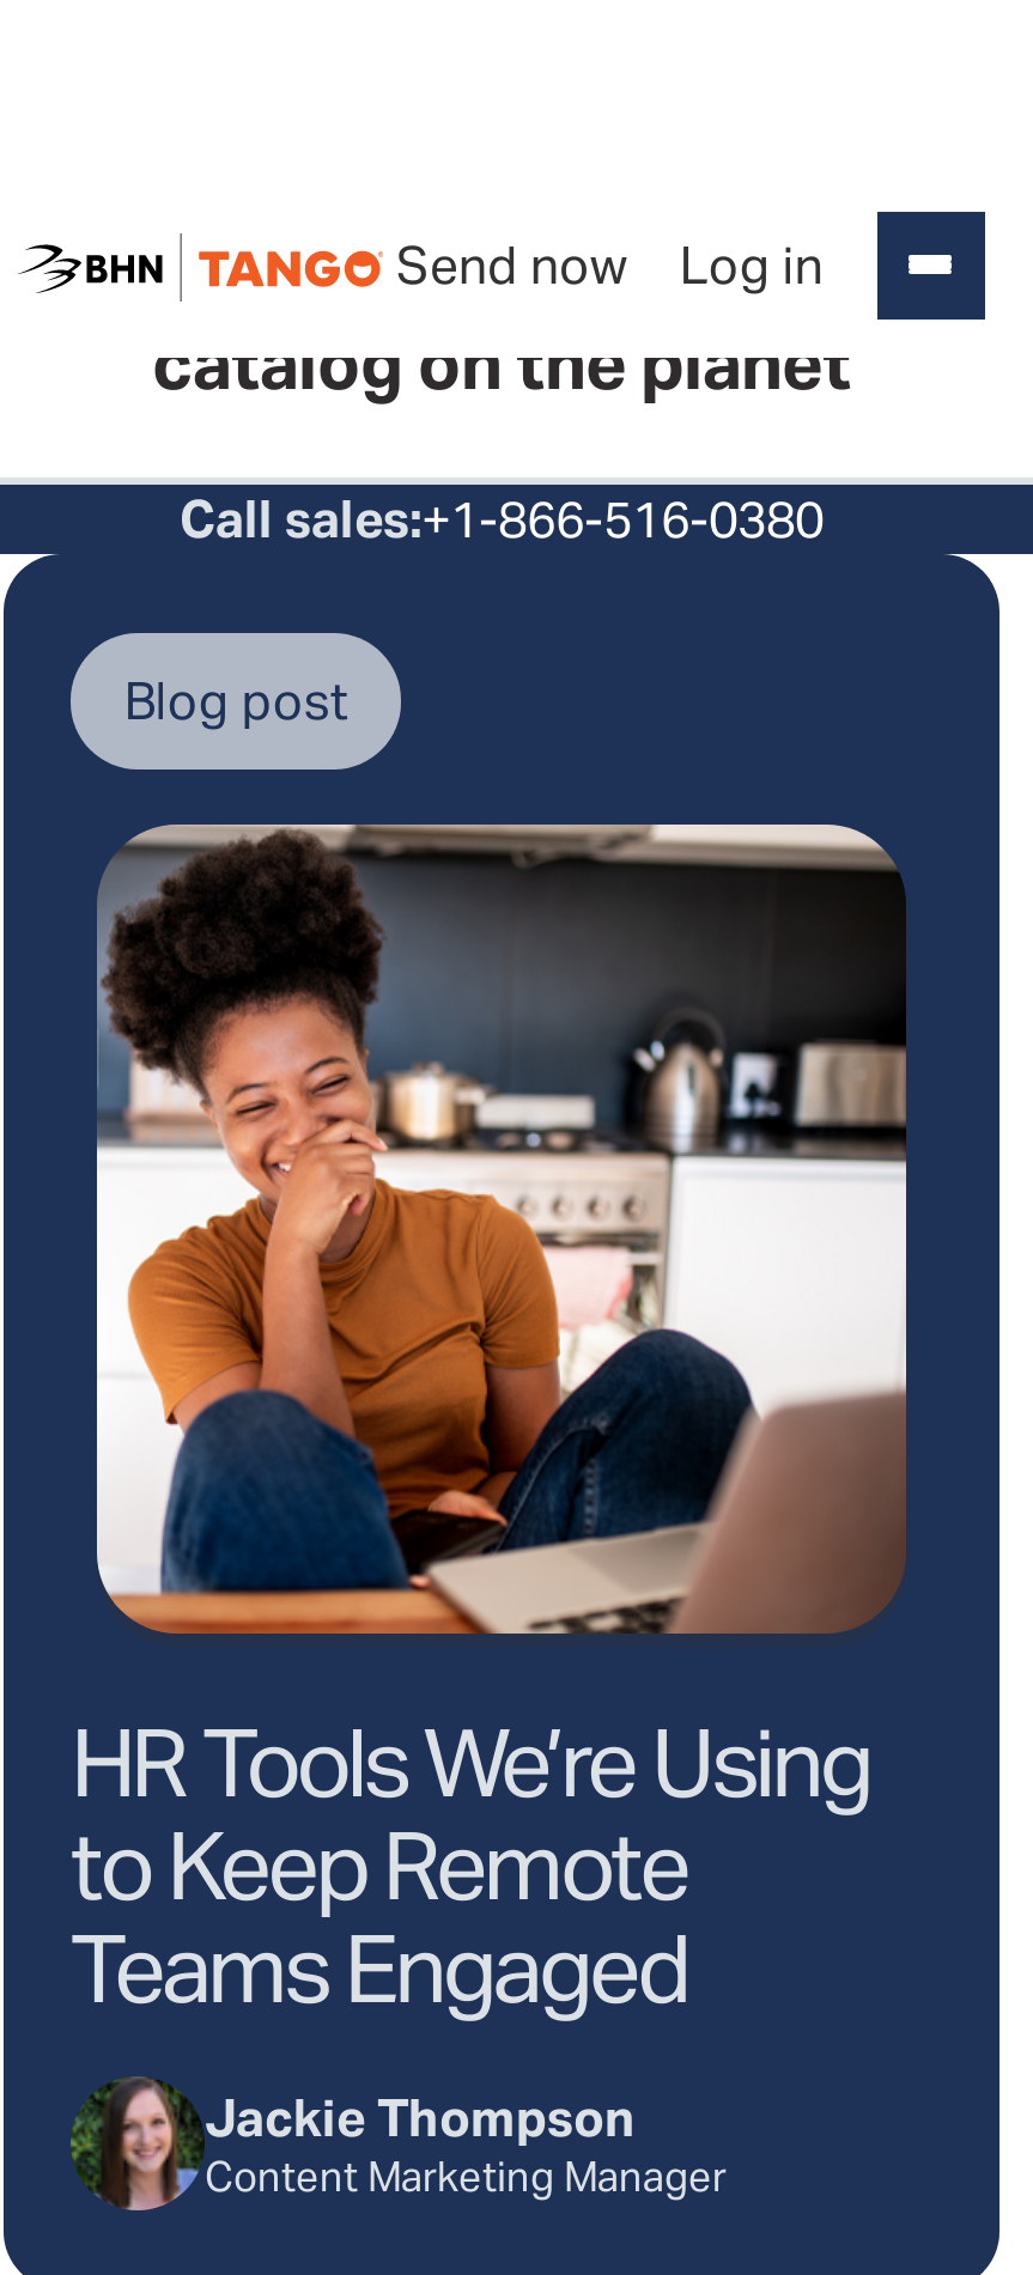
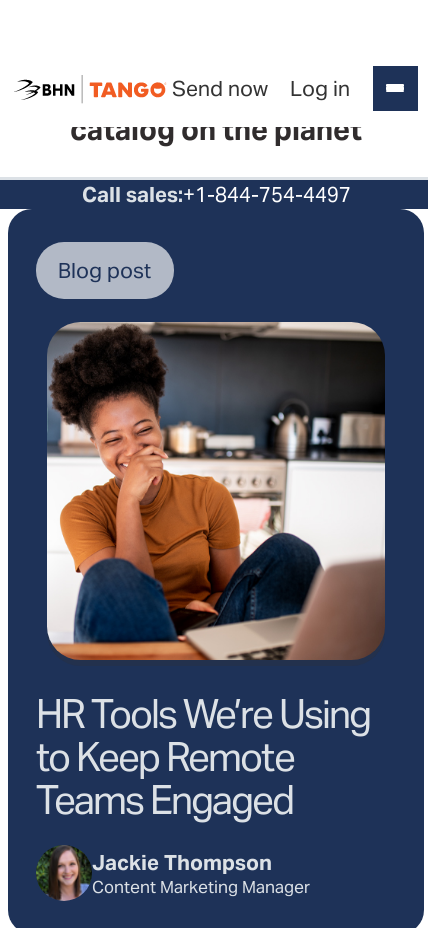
- Call sales:+1-866-516-0380
+ Call sales:+1-844-754-4497
